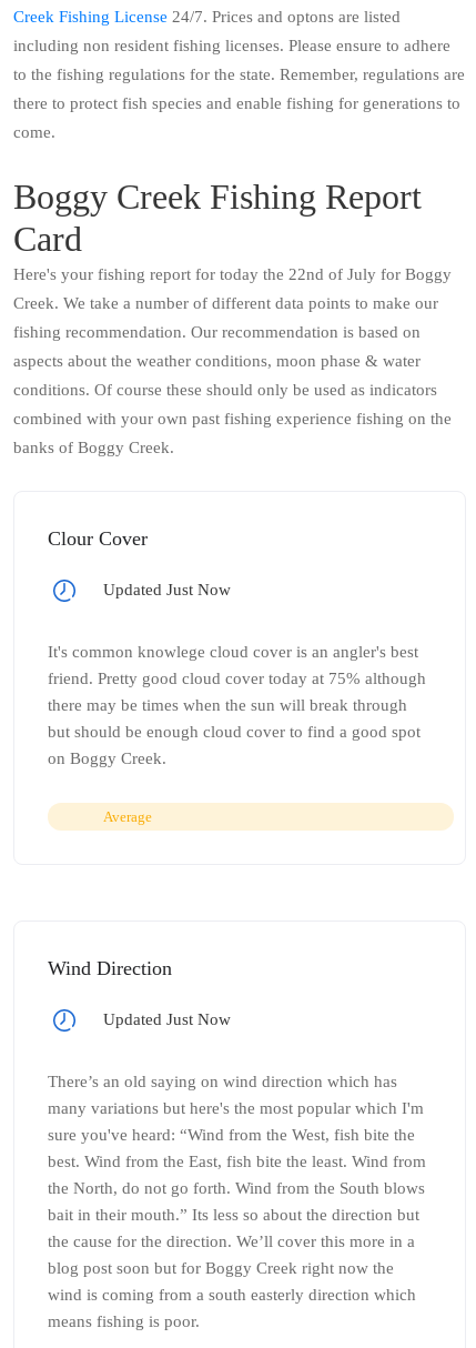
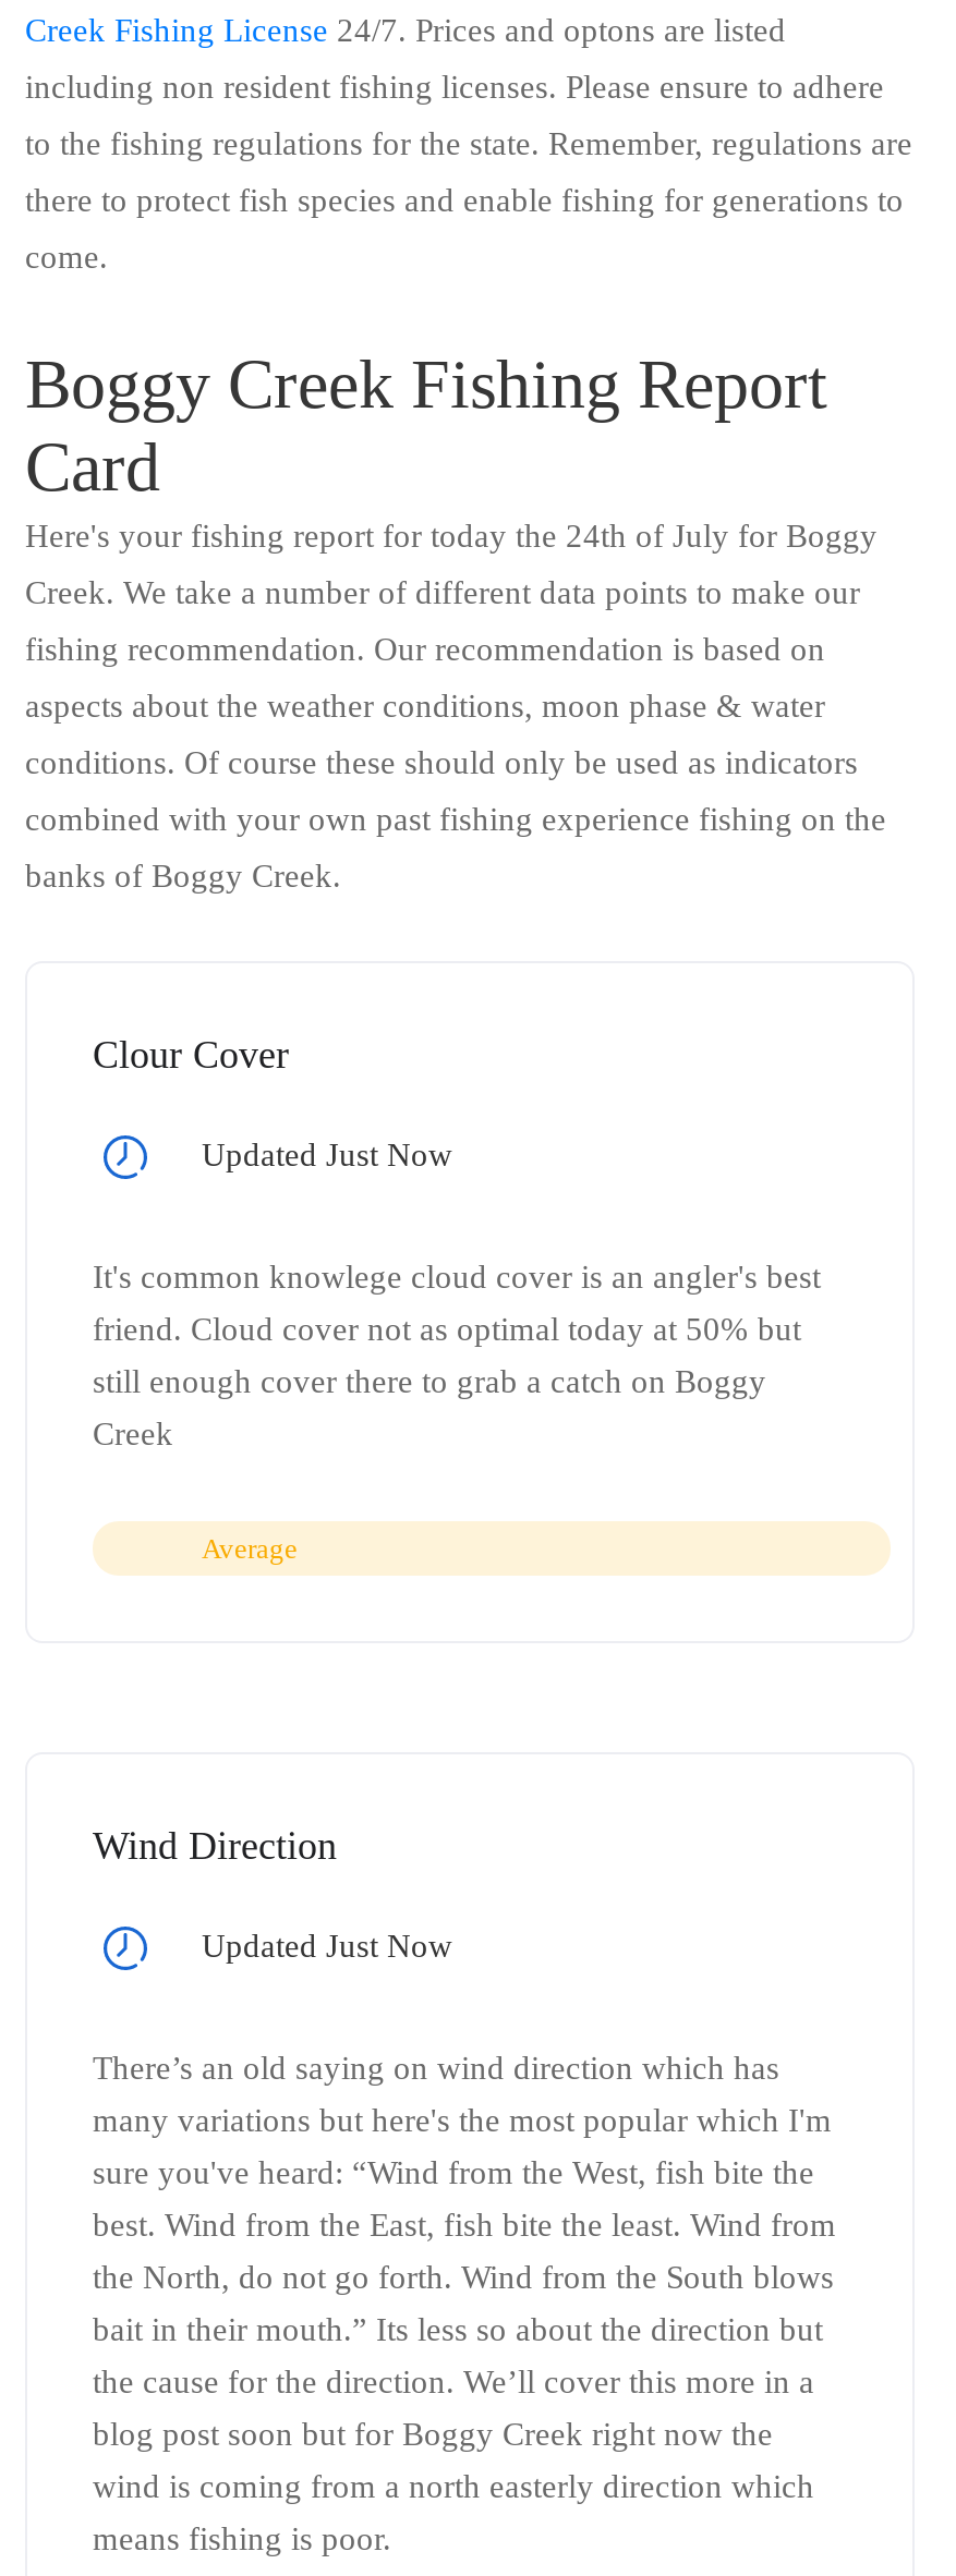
- Here's your fishing report for today the 22nd of July for Boggy
+ Here's your fishing report for today the 24th of July for Boggy

- friend. Pretty good cloud cover today at 75% although
- there may be times when the sun will break through
- but should be enough cloud cover to find a good spot
- on Boggy Creek.
+ friend. Cloud cover not as optimal today at 50% but
+ still enough cover there to grab a catch on Boggy
+ Creek

- wind is coming from a south easterly direction which
+ wind is coming from a north easterly direction which
